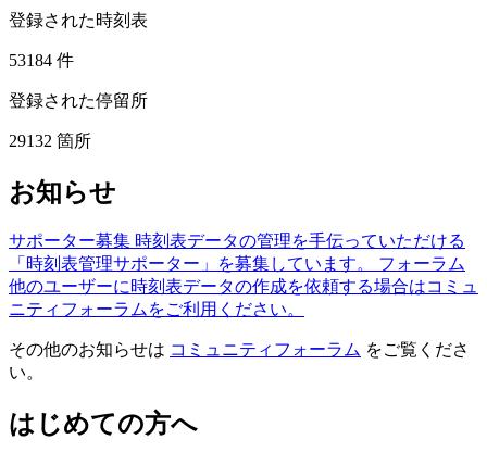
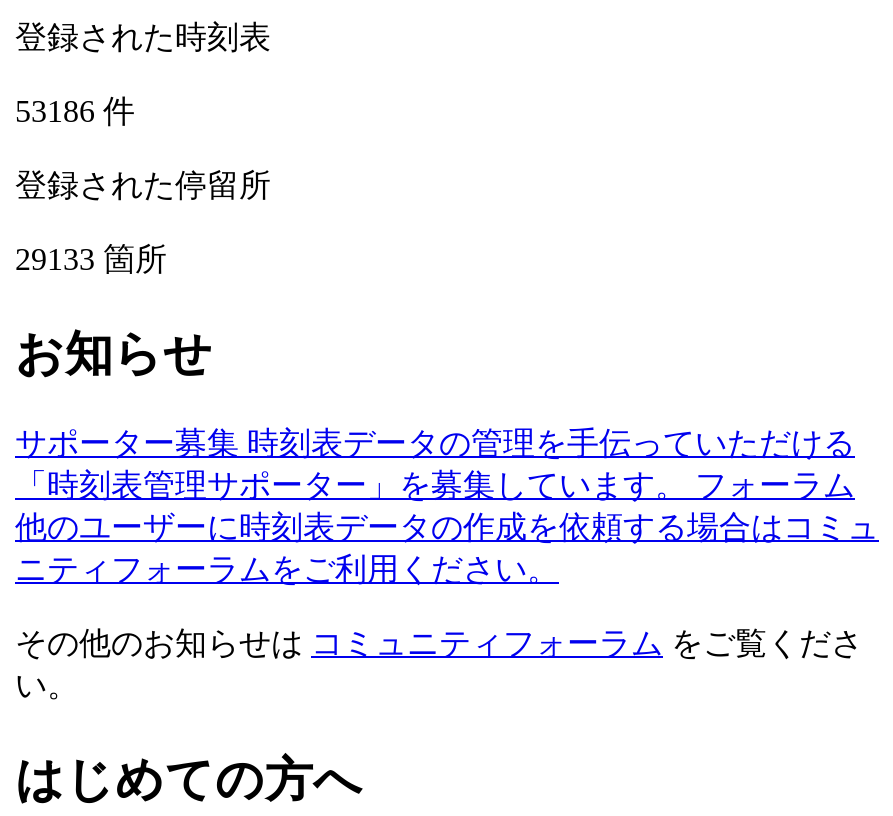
- 53184件
+ 53186件

- 29132箇所
+ 29133箇所
